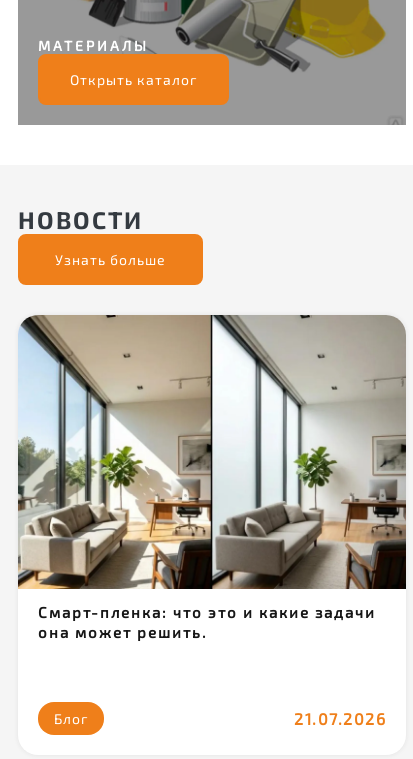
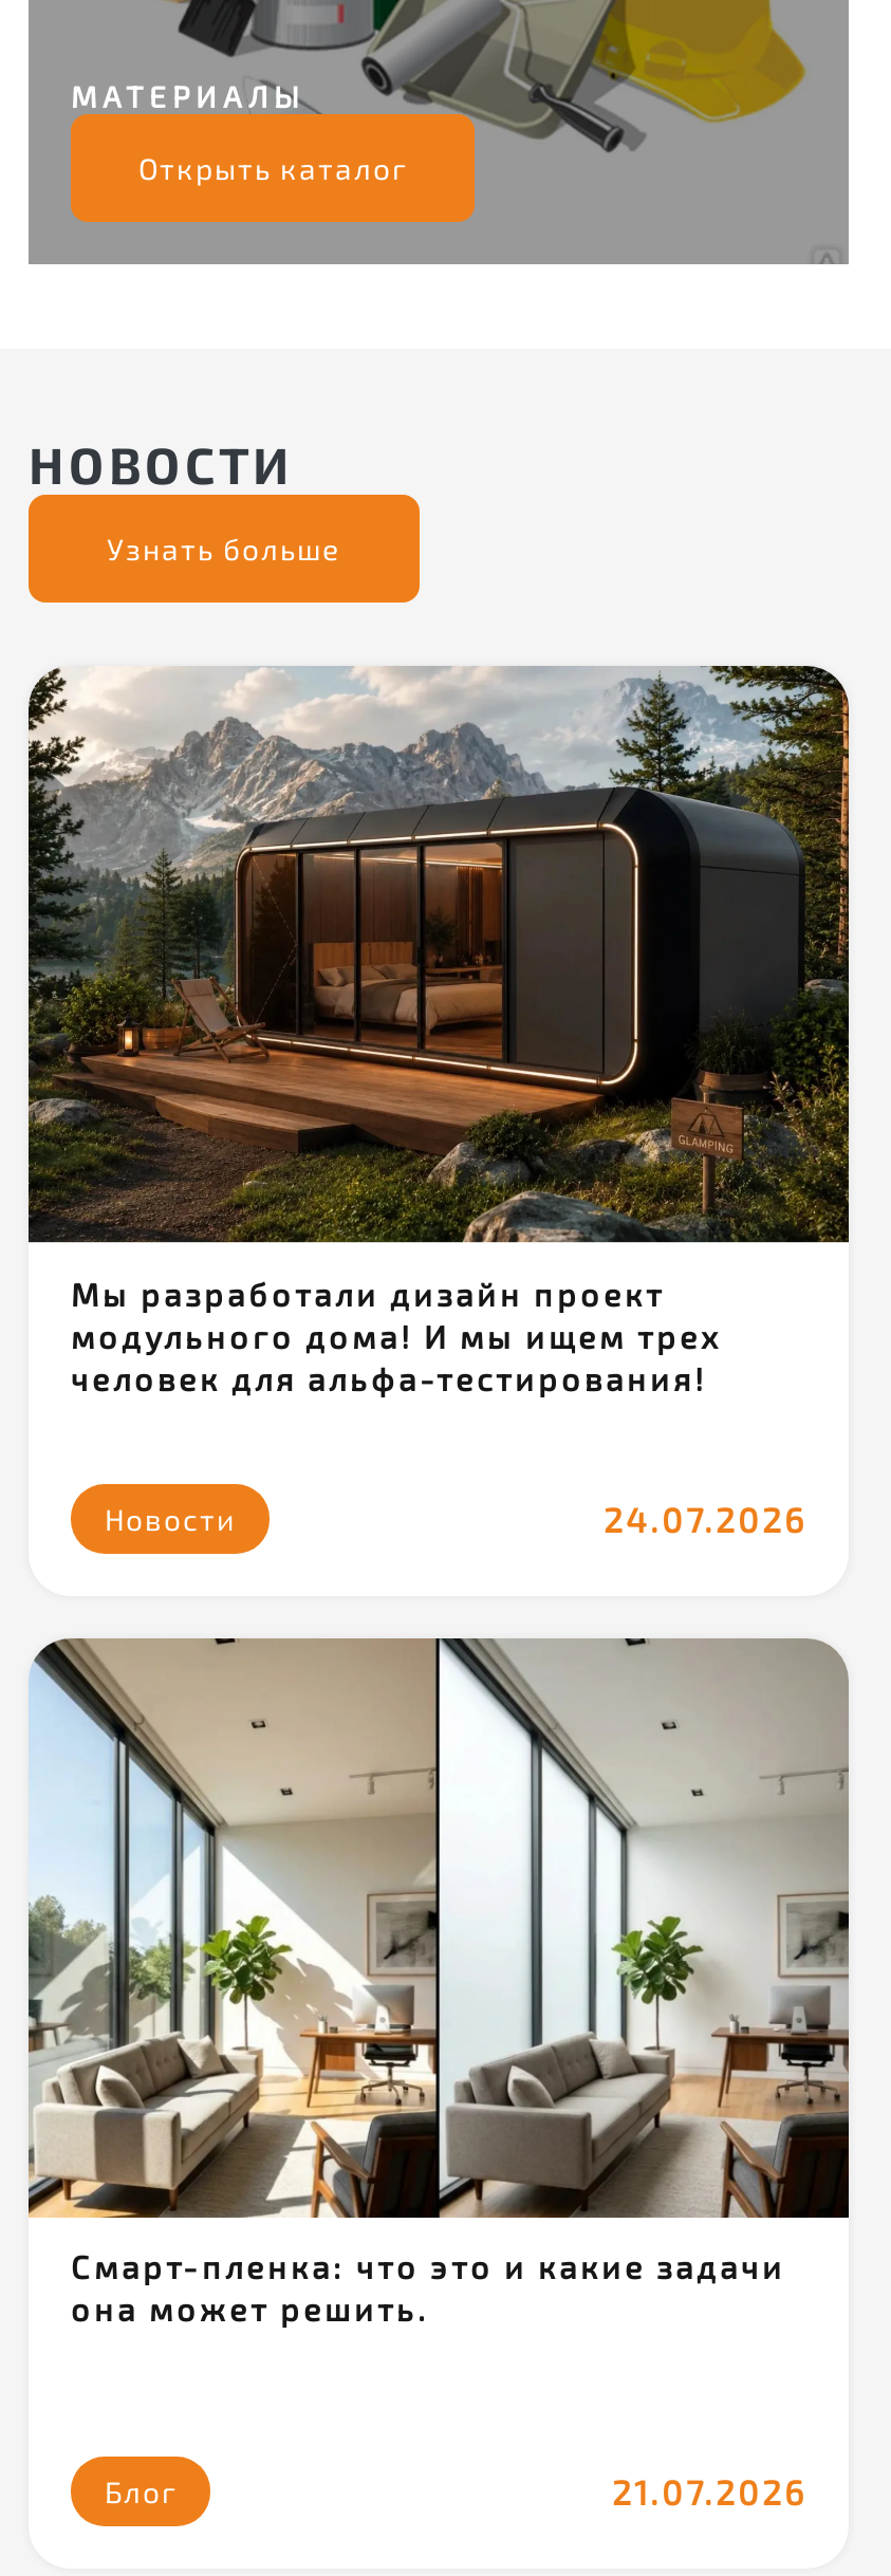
+ [image]
+ Мы разработали дизайн проект
+ модульного дома! И мы ищем трех
+ человек для альфа-тестирования!

+ Новости
+ 24.07.2026
